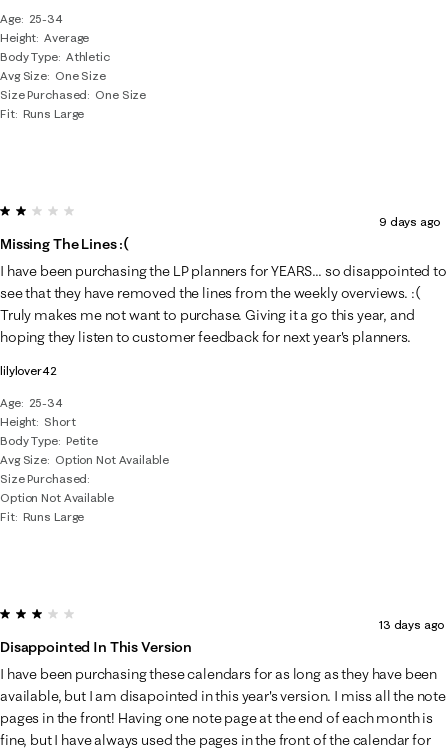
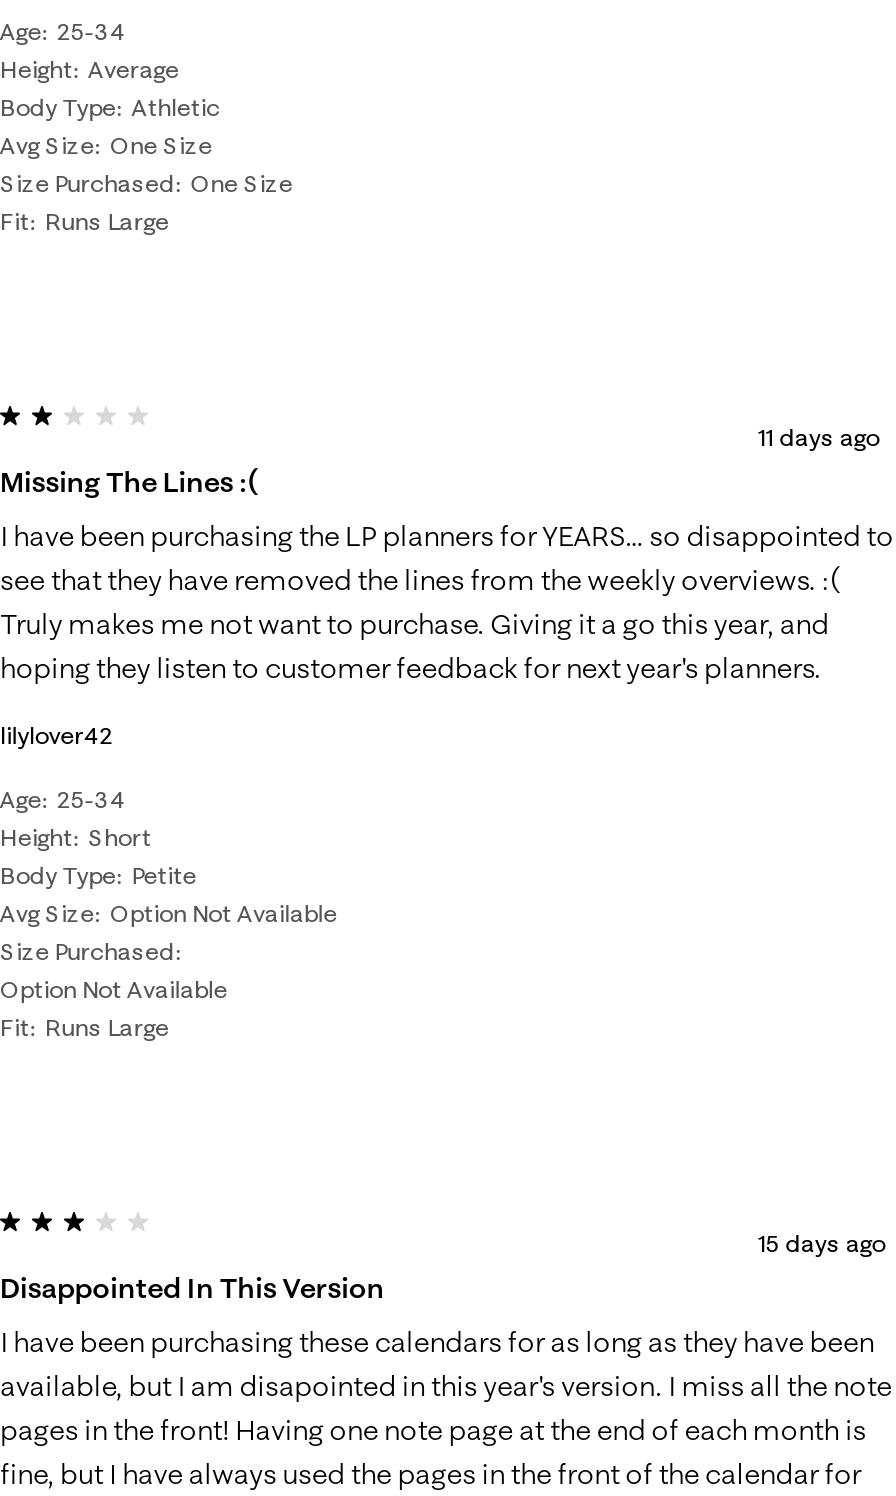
- 9 days ago
+ 11 days ago

- 13 days ago
+ 15 days ago
